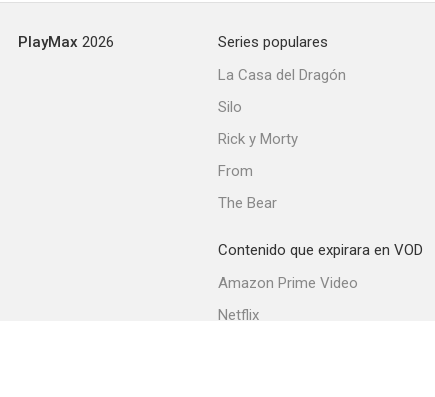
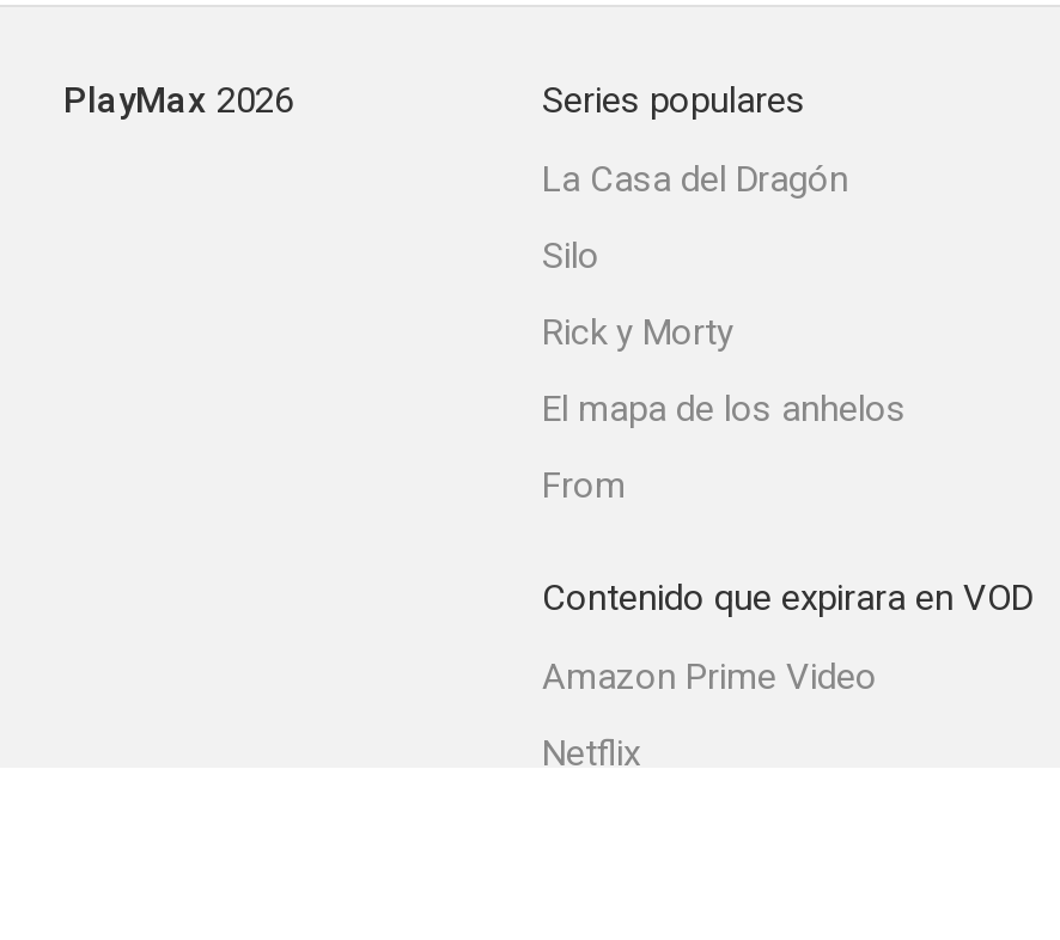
+ El mapa de los anhelos

moved down: From

- The Bear
